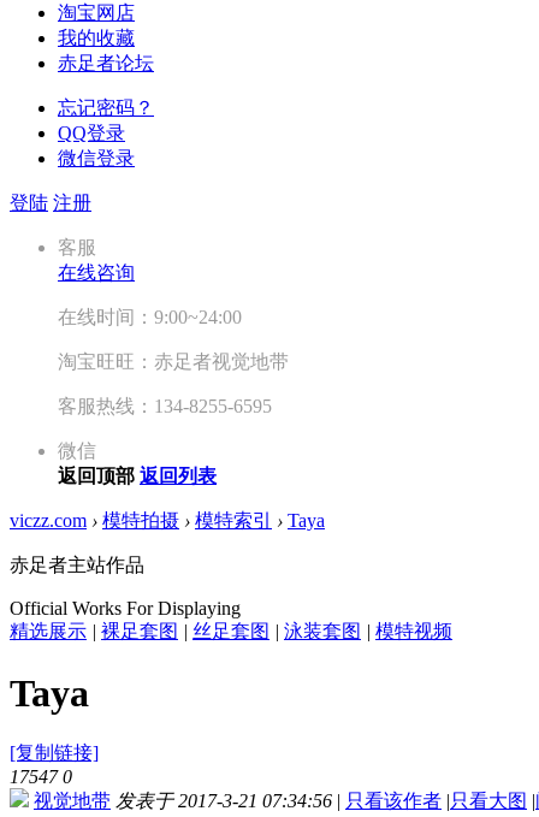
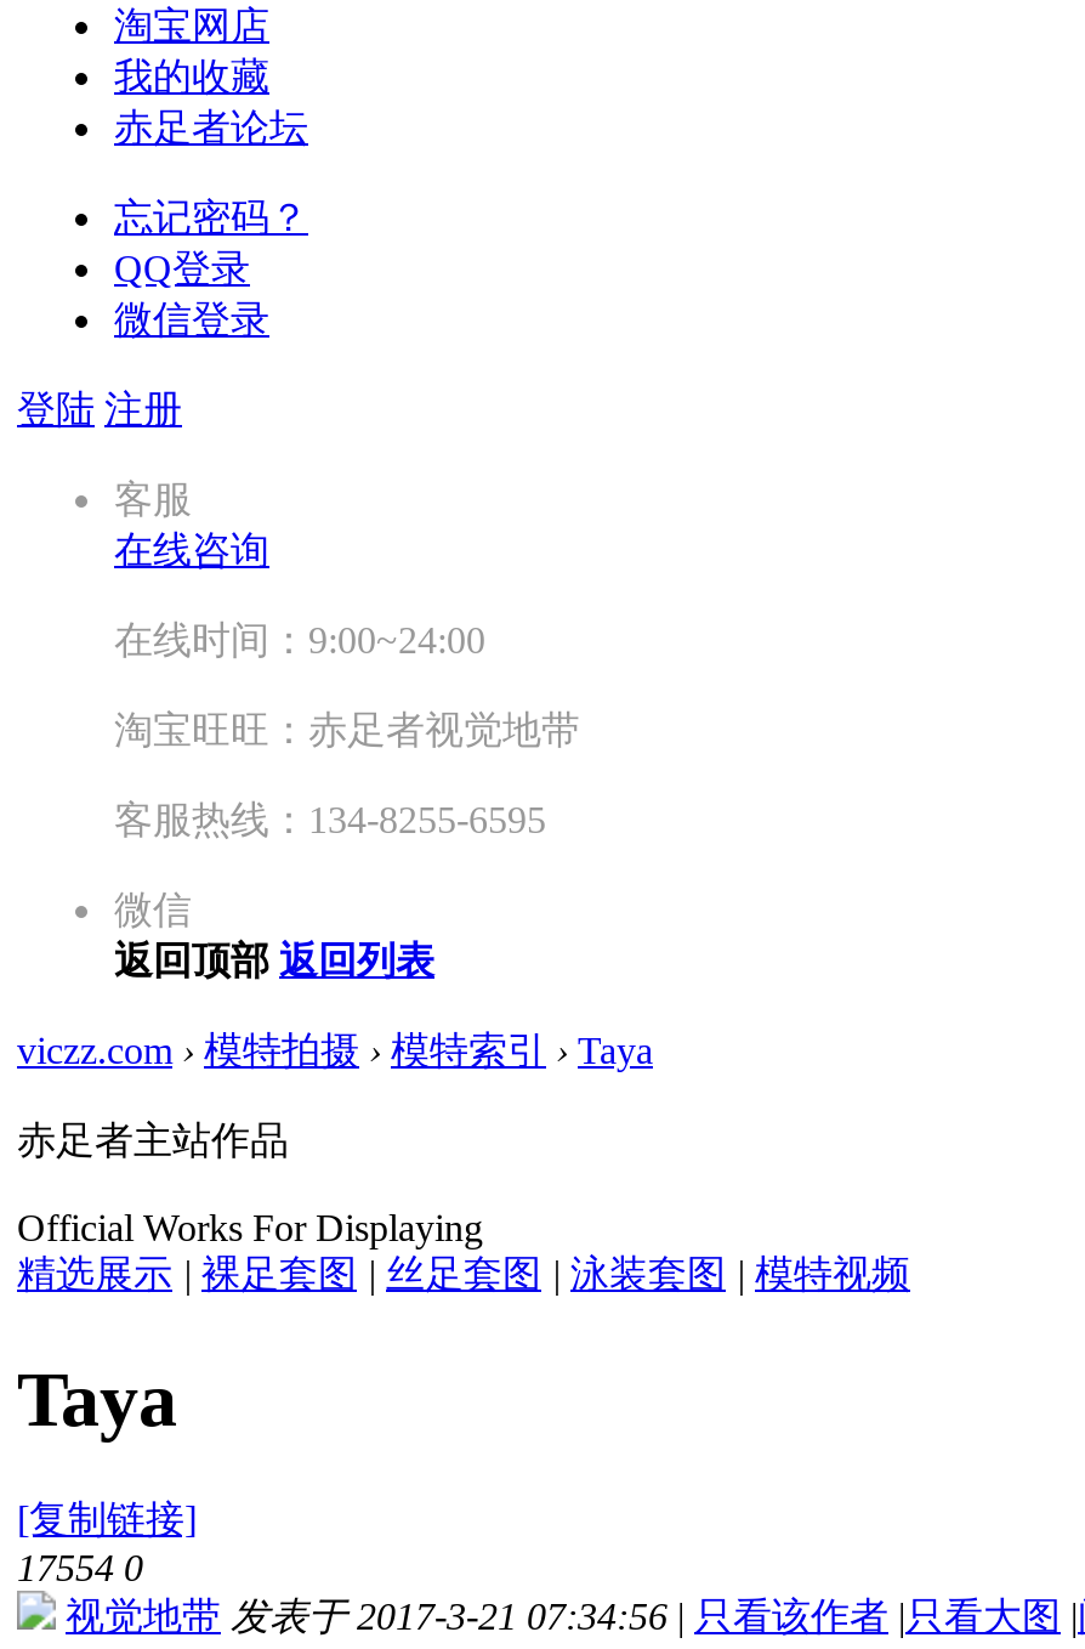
- 17547 0
+ 17554 0
